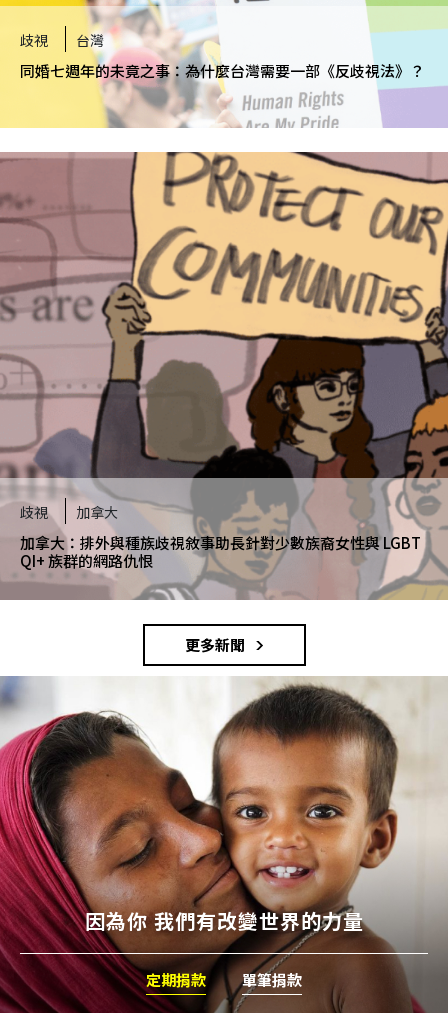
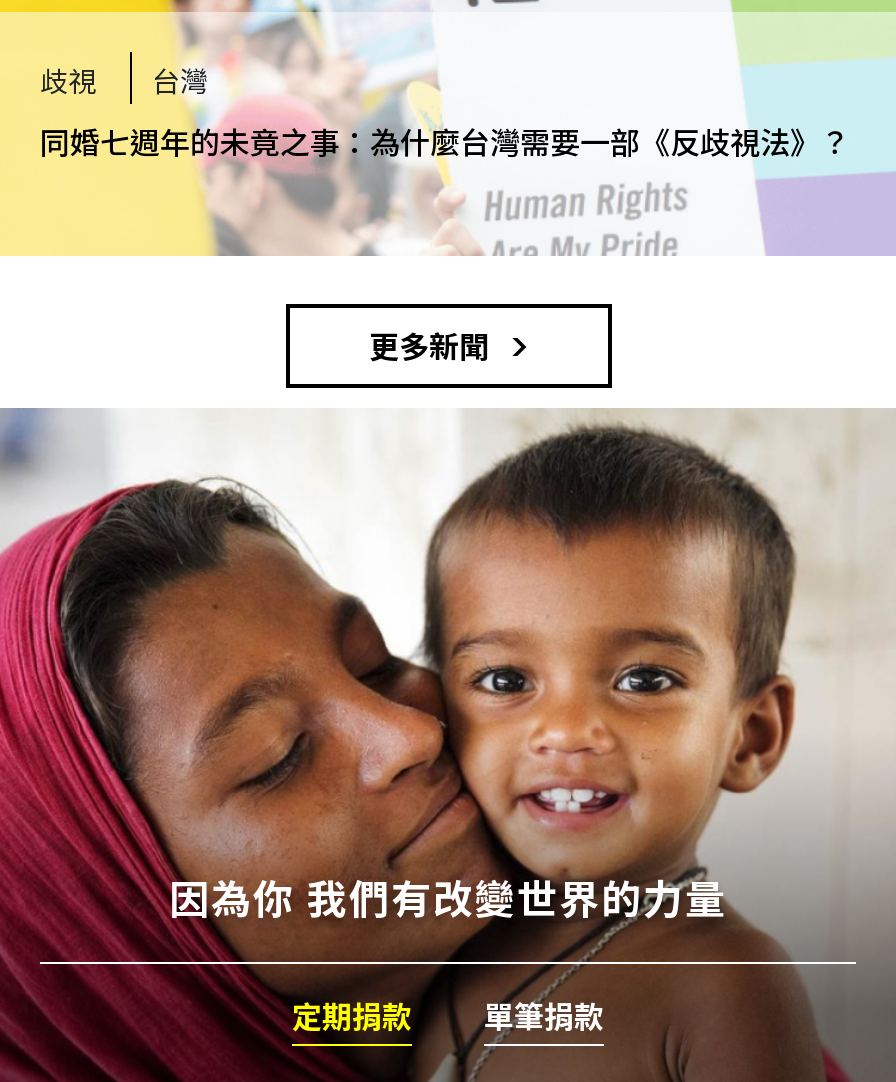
- [image]
- 歧視
- 加拿大
- 加拿大：排外與種族歧視敘事助長針對少數族裔女性與 LGBT
- QI+ 族群的網路仇恨
